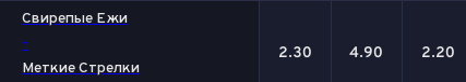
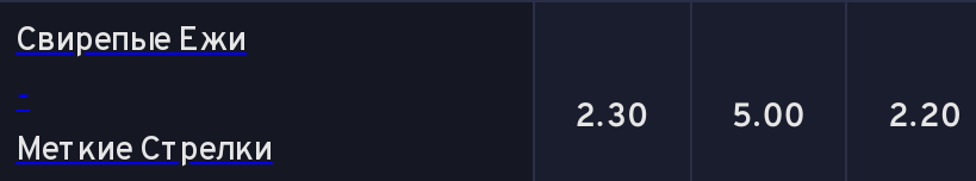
- 4.90
+ 5.00
